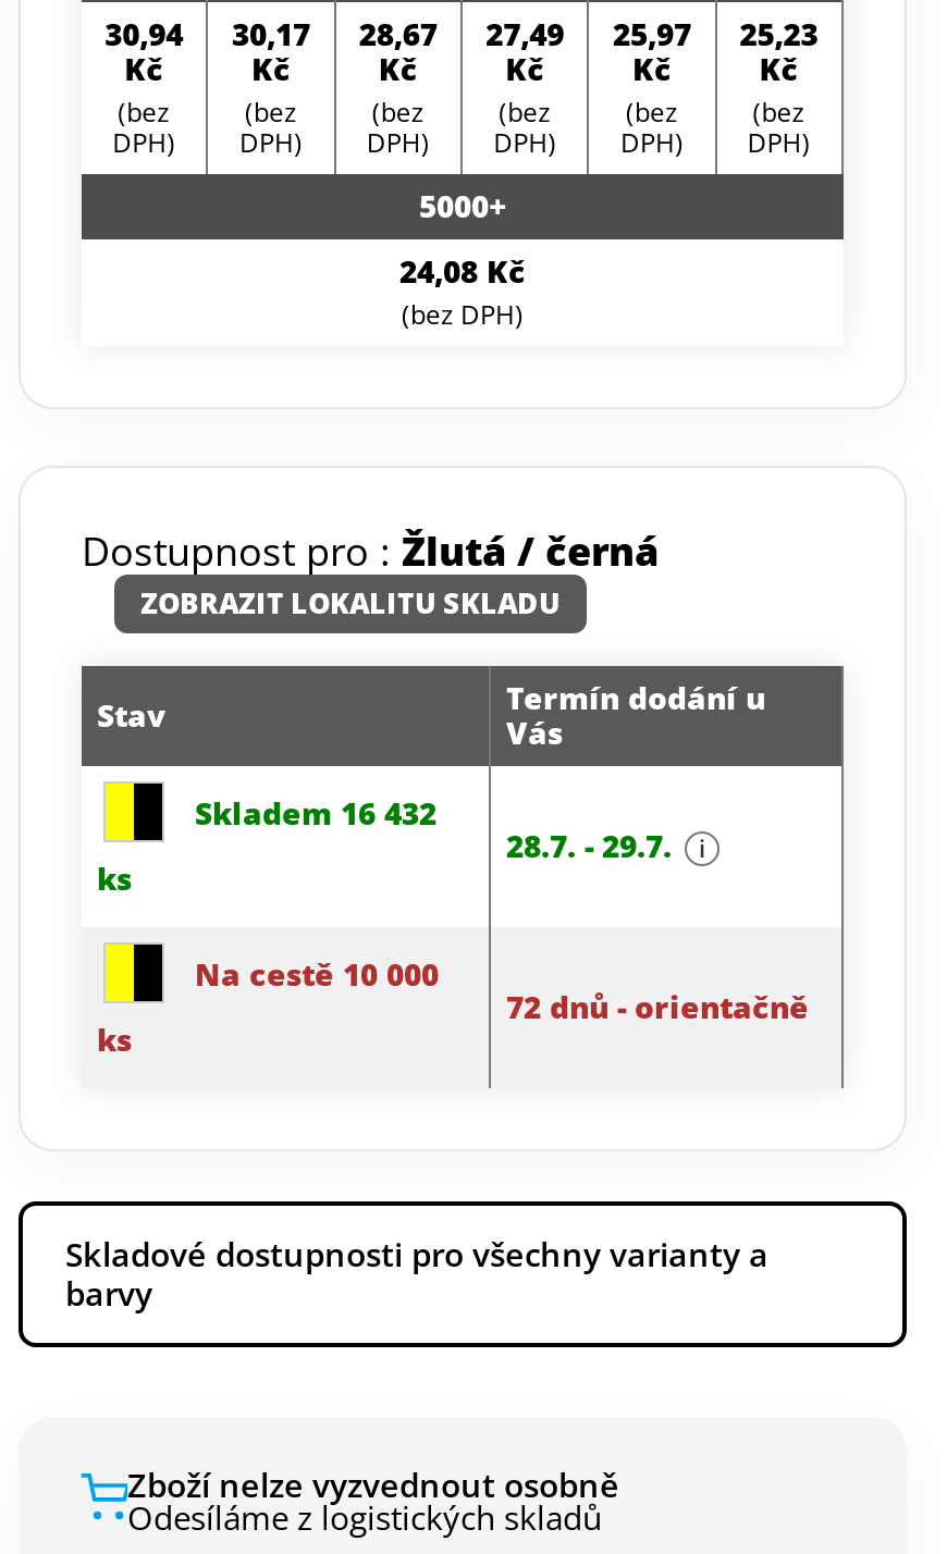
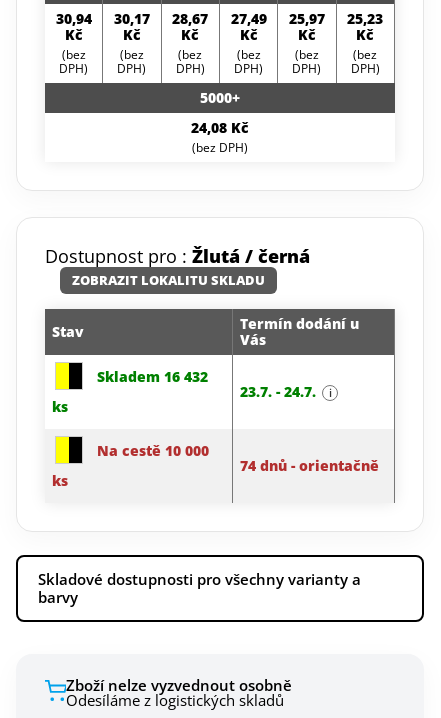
- 28.7. - 29.7. i
+ 23.7. - 24.7. i

- 72 dnů - orientačně
+ 74 dnů - orientačně
